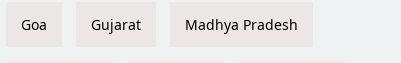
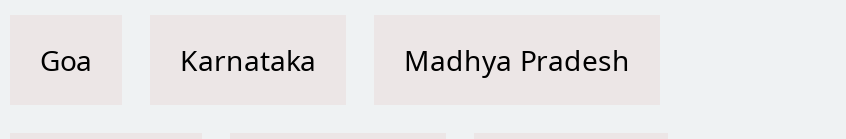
- Gujarat
+ Karnataka
